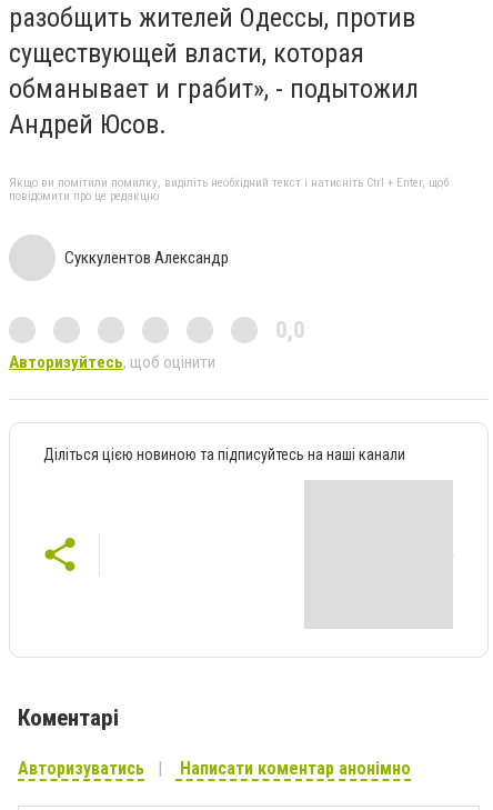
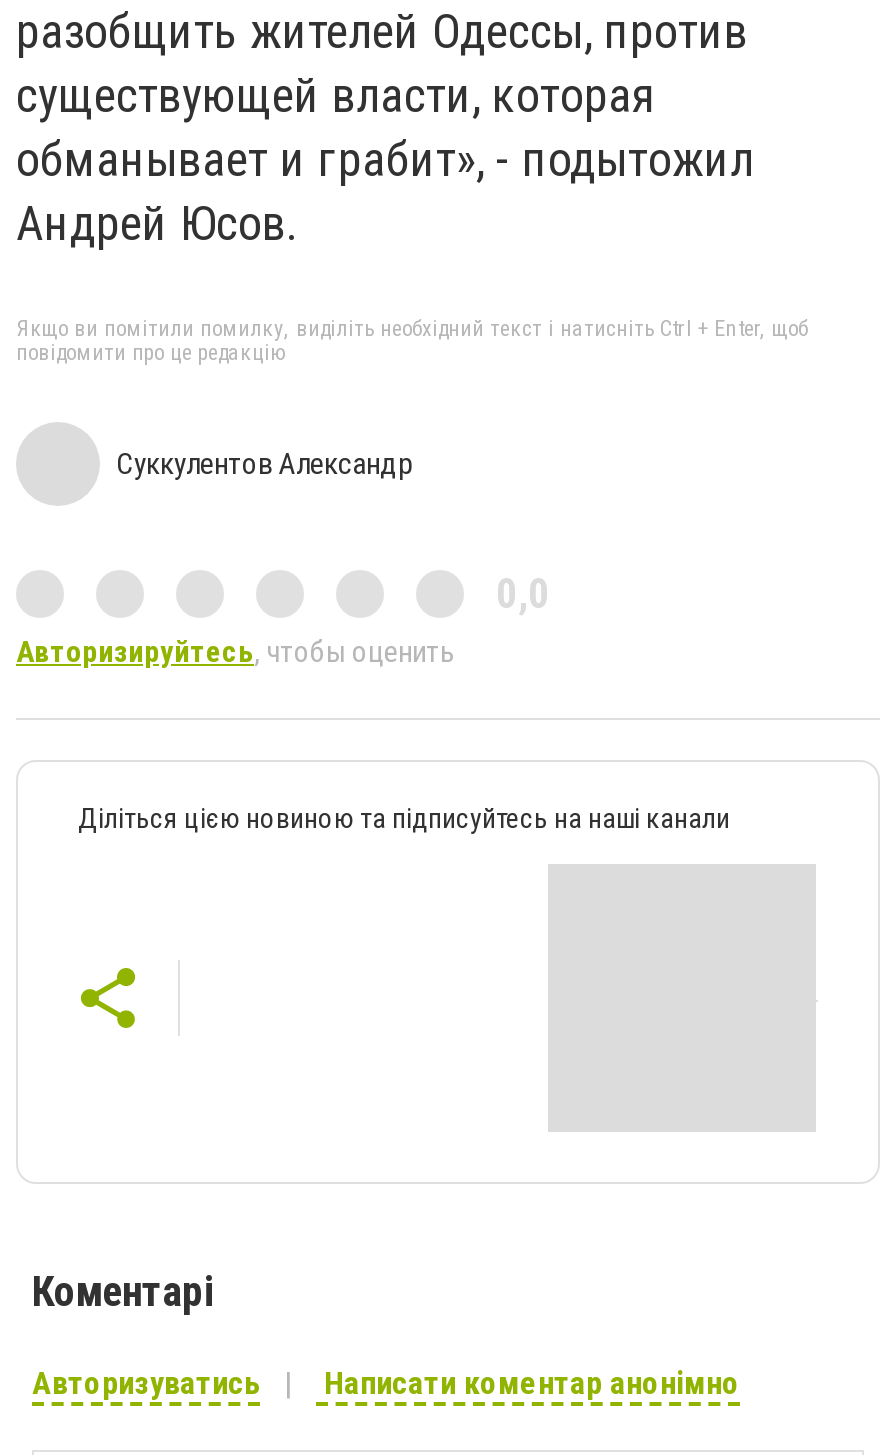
- Авторизуйтесь, щоб оцінити
+ Авторизируйтесь, чтобы оценить
